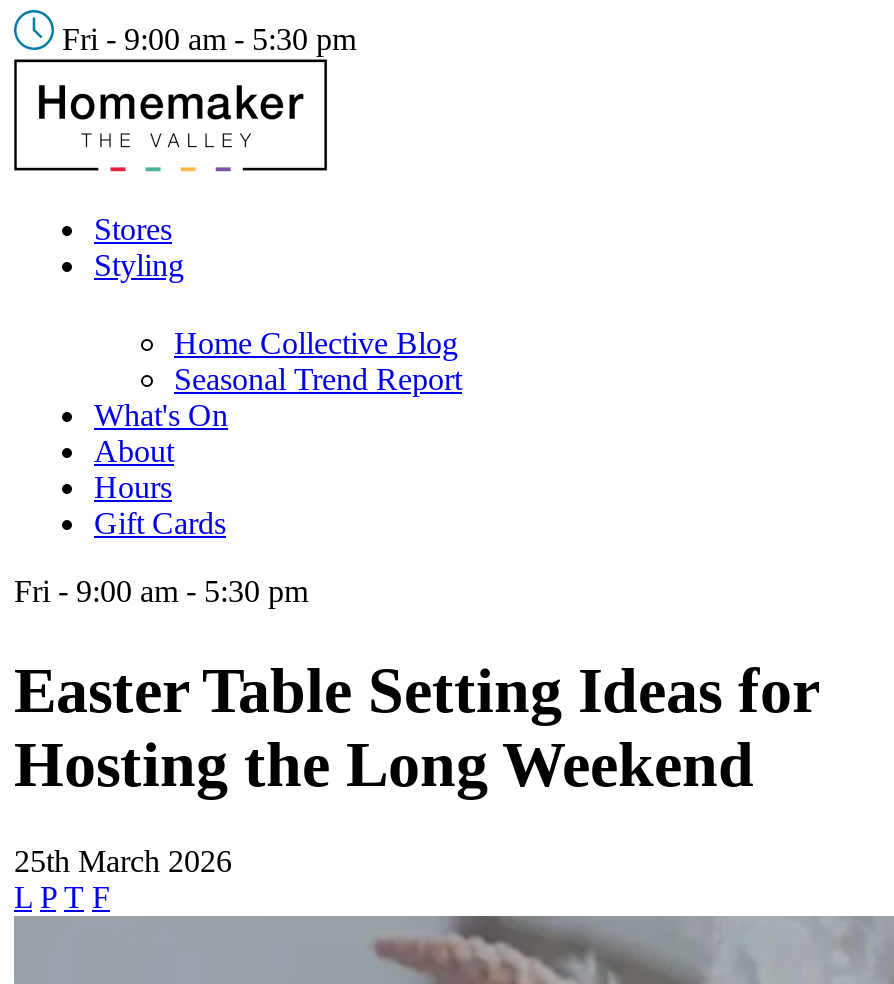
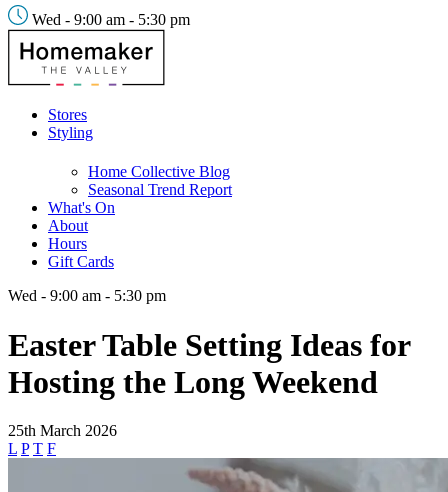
- Fri - 9:00 am - 5:30 pm
+ Wed - 9:00 am - 5:30 pm

- Fri - 9:00 am - 5:30 pm
+ Wed - 9:00 am - 5:30 pm
